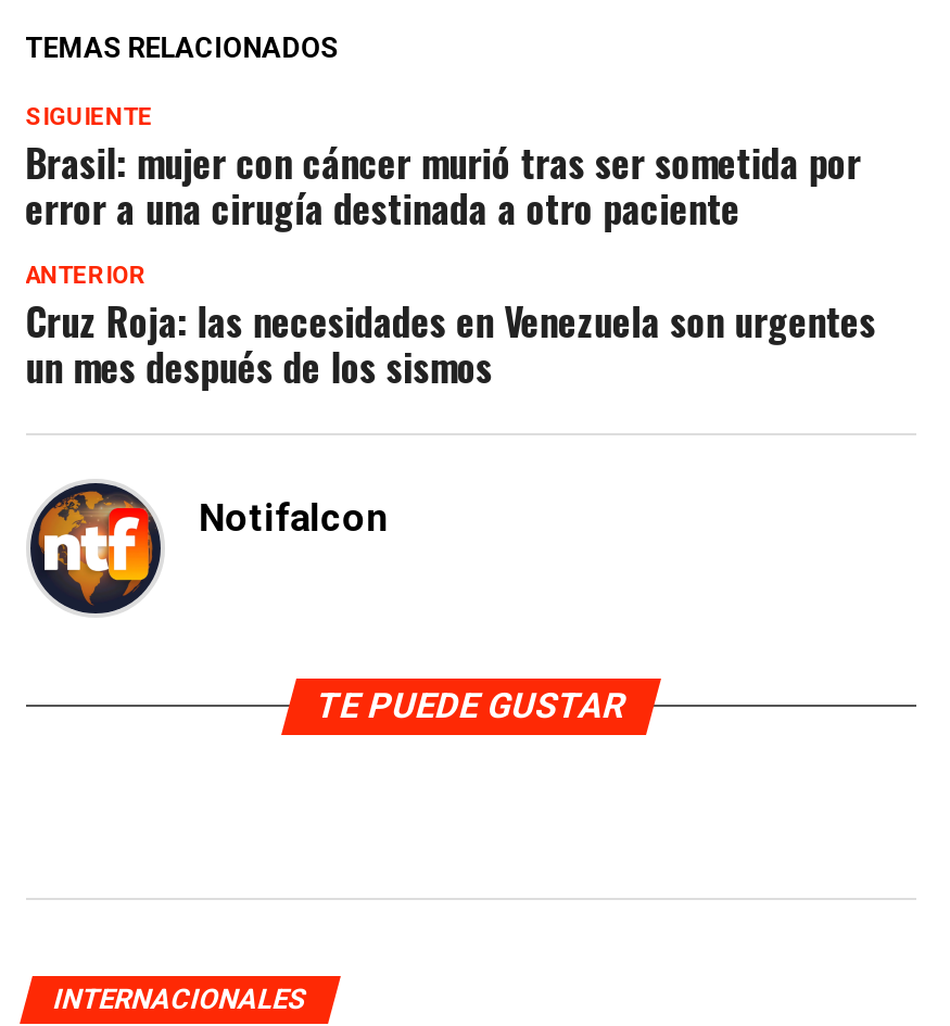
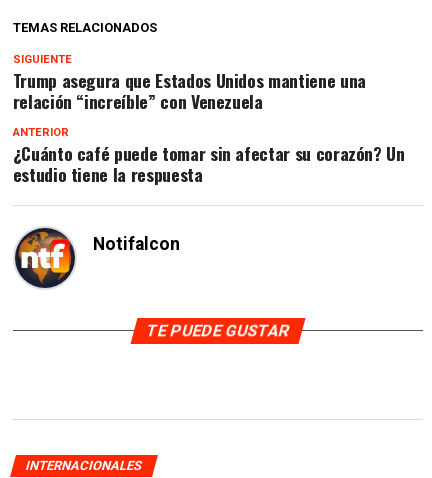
- Brasil: mujer con cáncer murió tras ser sometida por
- error a una cirugía destinada a otro paciente
+ Trump asegura que Estados Unidos mantiene una
+ relación “increíble” con Venezuela

- Cruz Roja: las necesidades en Venezuela son urgentes
- un mes después de los sismos
+ ¿Cuánto café puede tomar sin afectar su corazón? Un
+ estudio tiene la respuesta
